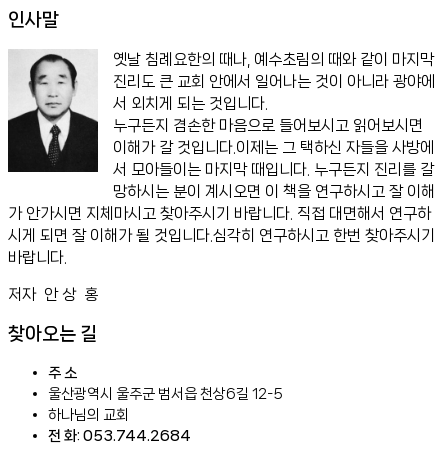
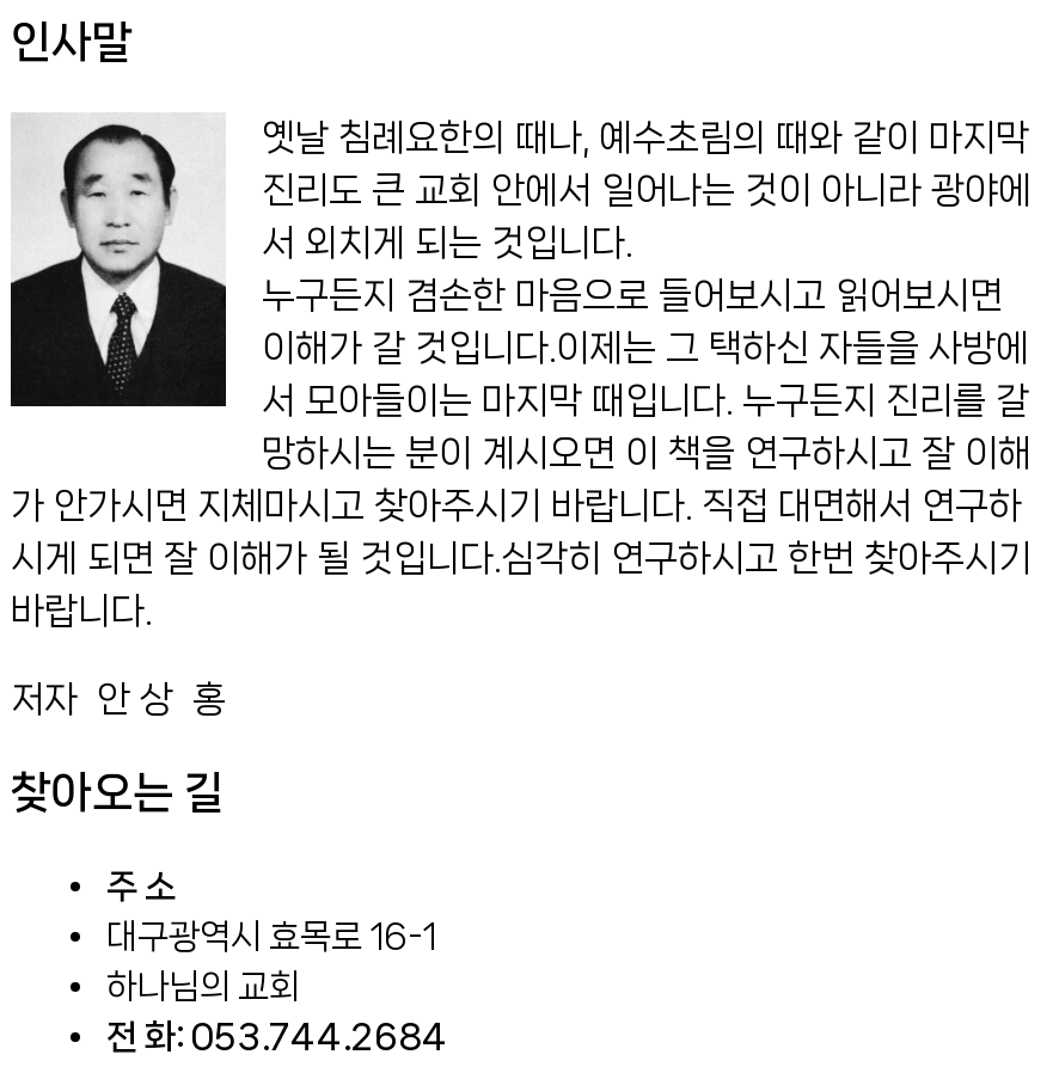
- 울산광역시 울주군 범서읍 천상6길 12-5
+ 대구광역시 효목로 16-1
